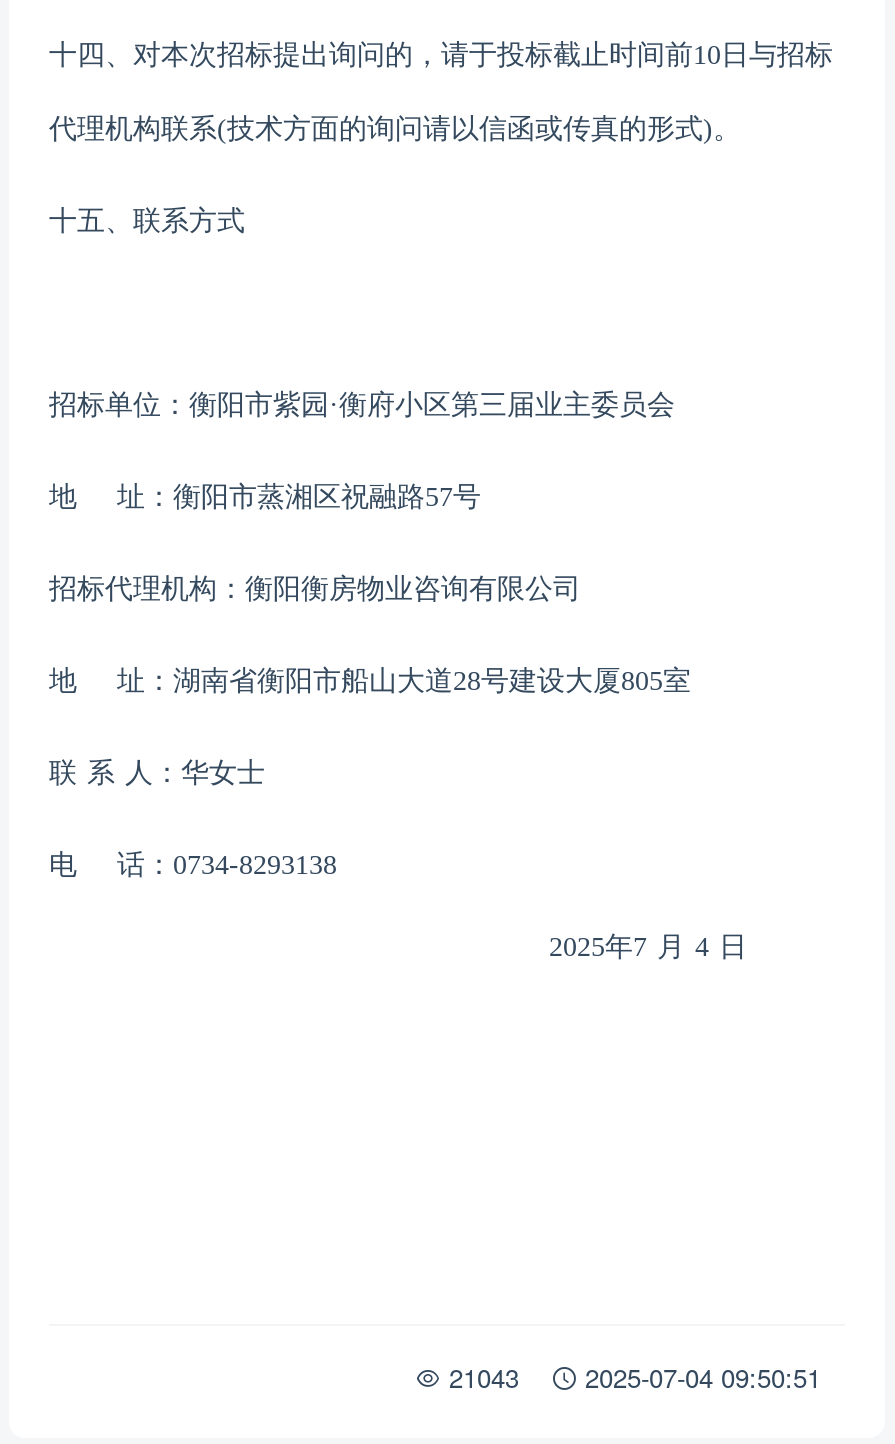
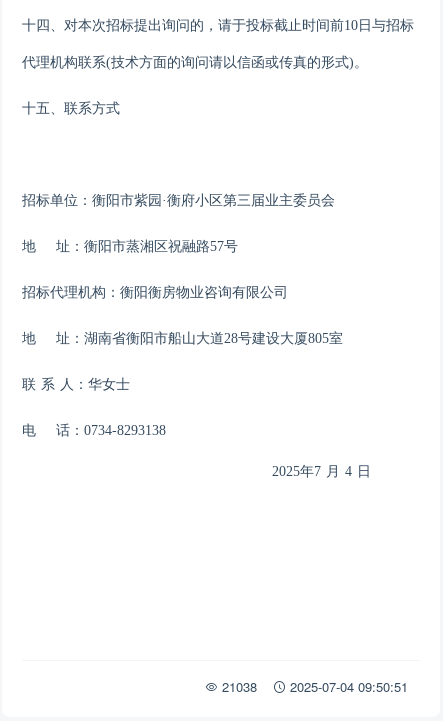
- 21043 2025-07-04 09:50:51
+ 21038 2025-07-04 09:50:51
